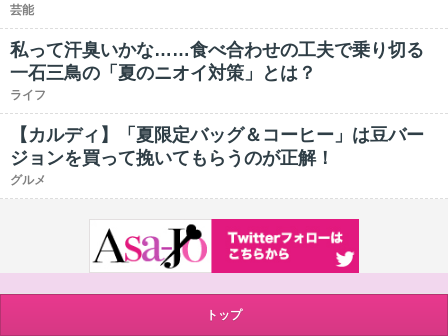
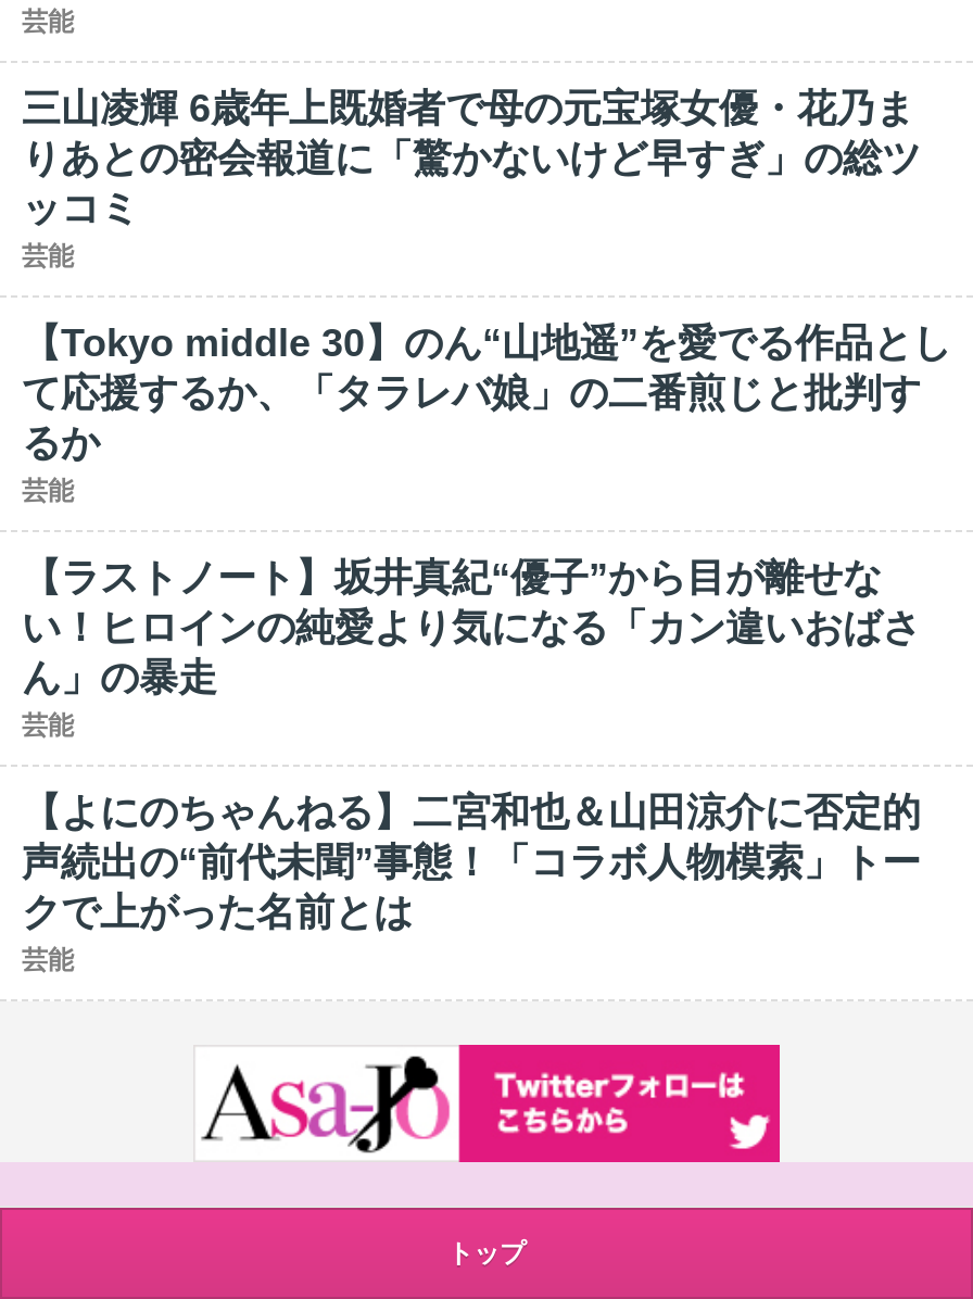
- 私って汗臭いかな……食べ合わせの工夫で乗り切る
- 一石三鳥の「夏のニオイ対策」とは？
- ライフ
- 【カルディ】「夏限定バッグ＆コーヒー」は豆バー
- ジョンを買って挽いてもらうのが正解！
- グルメ
+ 三山凌輝 6歳年上既婚者で母の元宝塚女優・花乃ま
+ りあとの密会報道に「驚かないけど早すぎ」の総ツ
+ ッコミ
+ 芸能
+ 【Tokyo middle 30】のん“山地遥”を愛でる作品とし
+ て応援するか、「タラレバ娘」の二番煎じと批判す
+ るか
+ 芸能
+ 【ラストノート】坂井真紀“優子”から目が離せな
+ い！ヒロインの純愛より気になる「カン違いおばさ
+ ん」の暴走
+ 芸能
+ 【よにのちゃんねる】二宮和也＆山田涼介に否定的
+ 声続出の“前代未聞”事態！「コラボ人物模索」トー
+ クで上がった名前とは
+ 芸能
